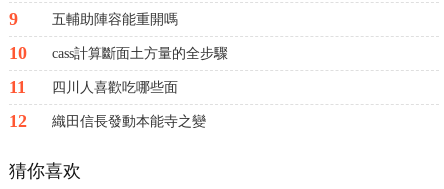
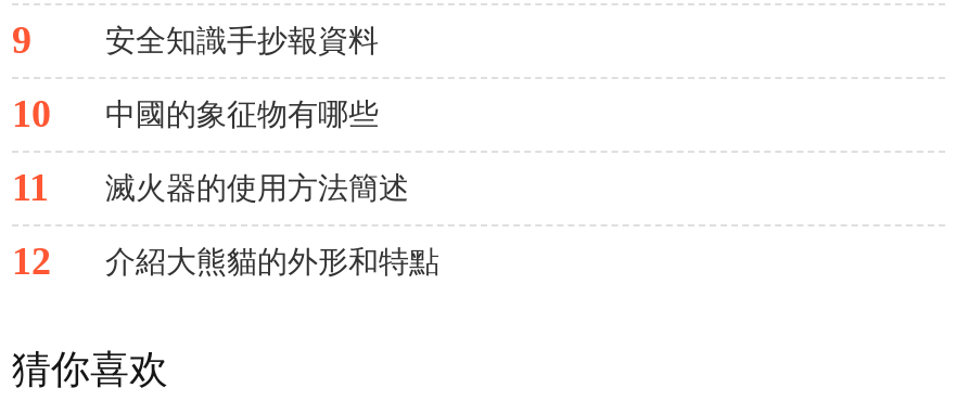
- 五輔助陣容能重開嗎
+ 安全知識手抄報資料

- cass計算斷面土方量的全步驟
+ 中國的象征物有哪些

- 四川人喜歡吃哪些面
+ 滅火器的使用方法簡述

- 織田信長發動本能寺之變
+ 介紹大熊貓的外形和特點
